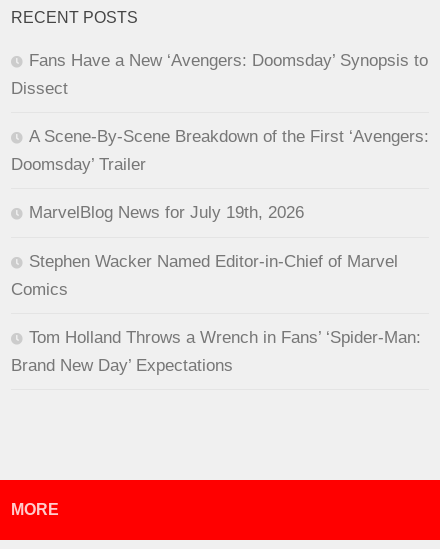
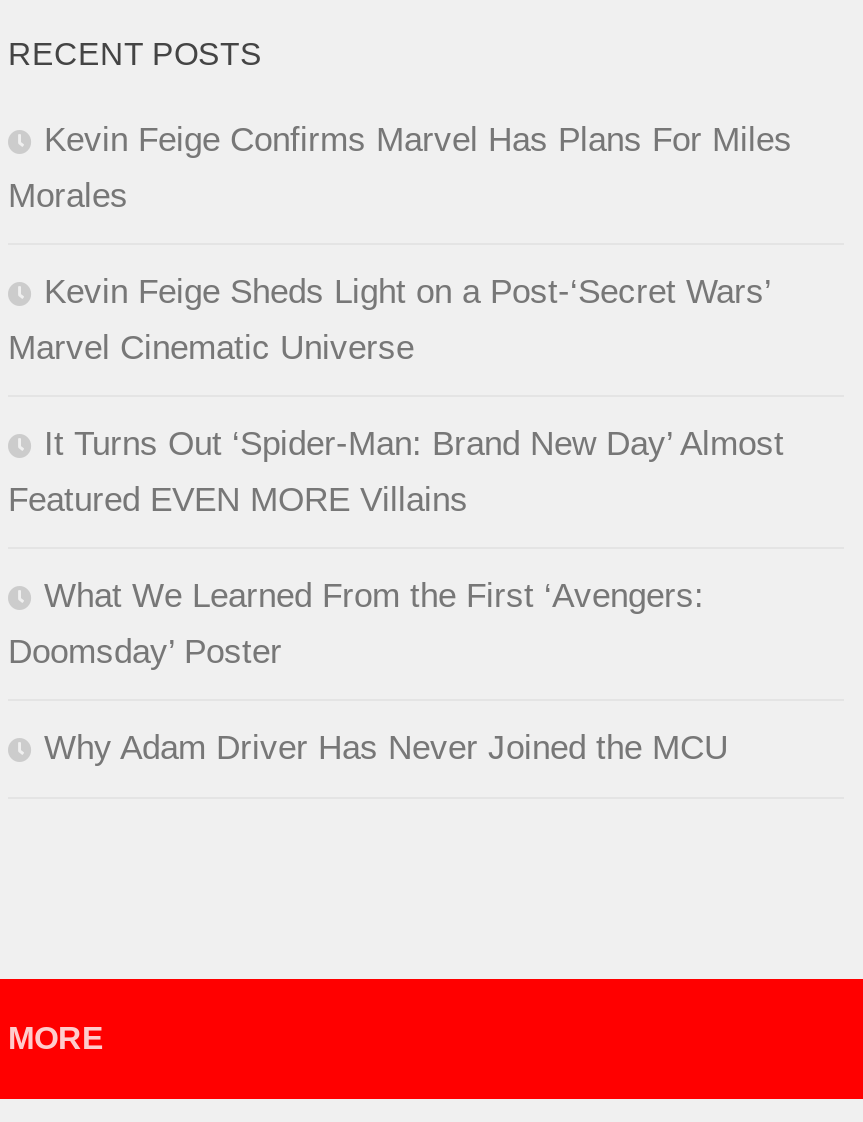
- Fans Have a New ‘Avengers: Doomsday’ Synopsis to
+ Kevin Feige Confirms Marvel Has Plans For Miles

- Dissect
+ Morales

- A Scene-By-Scene Breakdown of the First ‘Avengers:
+ Kevin Feige Sheds Light on a Post-‘Secret Wars’

- Doomsday’ Trailer
+ Marvel Cinematic Universe

- MarvelBlog News for July 19th, 2026
+ It Turns Out ‘Spider-Man: Brand New Day’ Almost

- Stephen Wacker Named Editor-in-Chief of Marvel
+ Featured EVEN MORE Villains

- Comics
+ What We Learned From the First ‘Avengers:

- Tom Holland Throws a Wrench in Fans’ ‘Spider-Man:
+ Doomsday’ Poster

- Brand New Day’ Expectations
+ Why Adam Driver Has Never Joined the MCU
